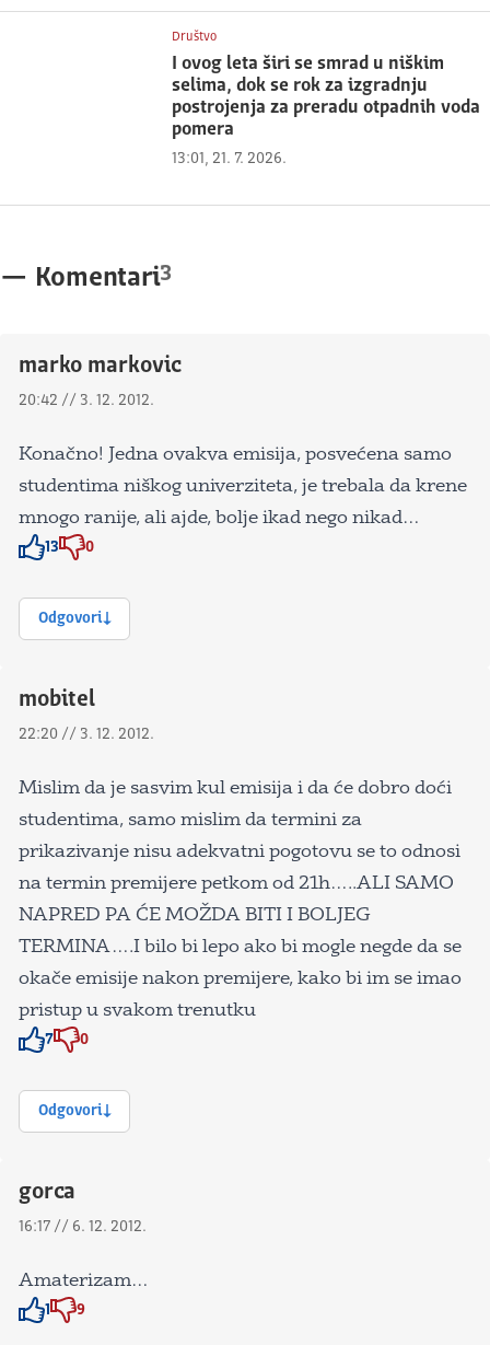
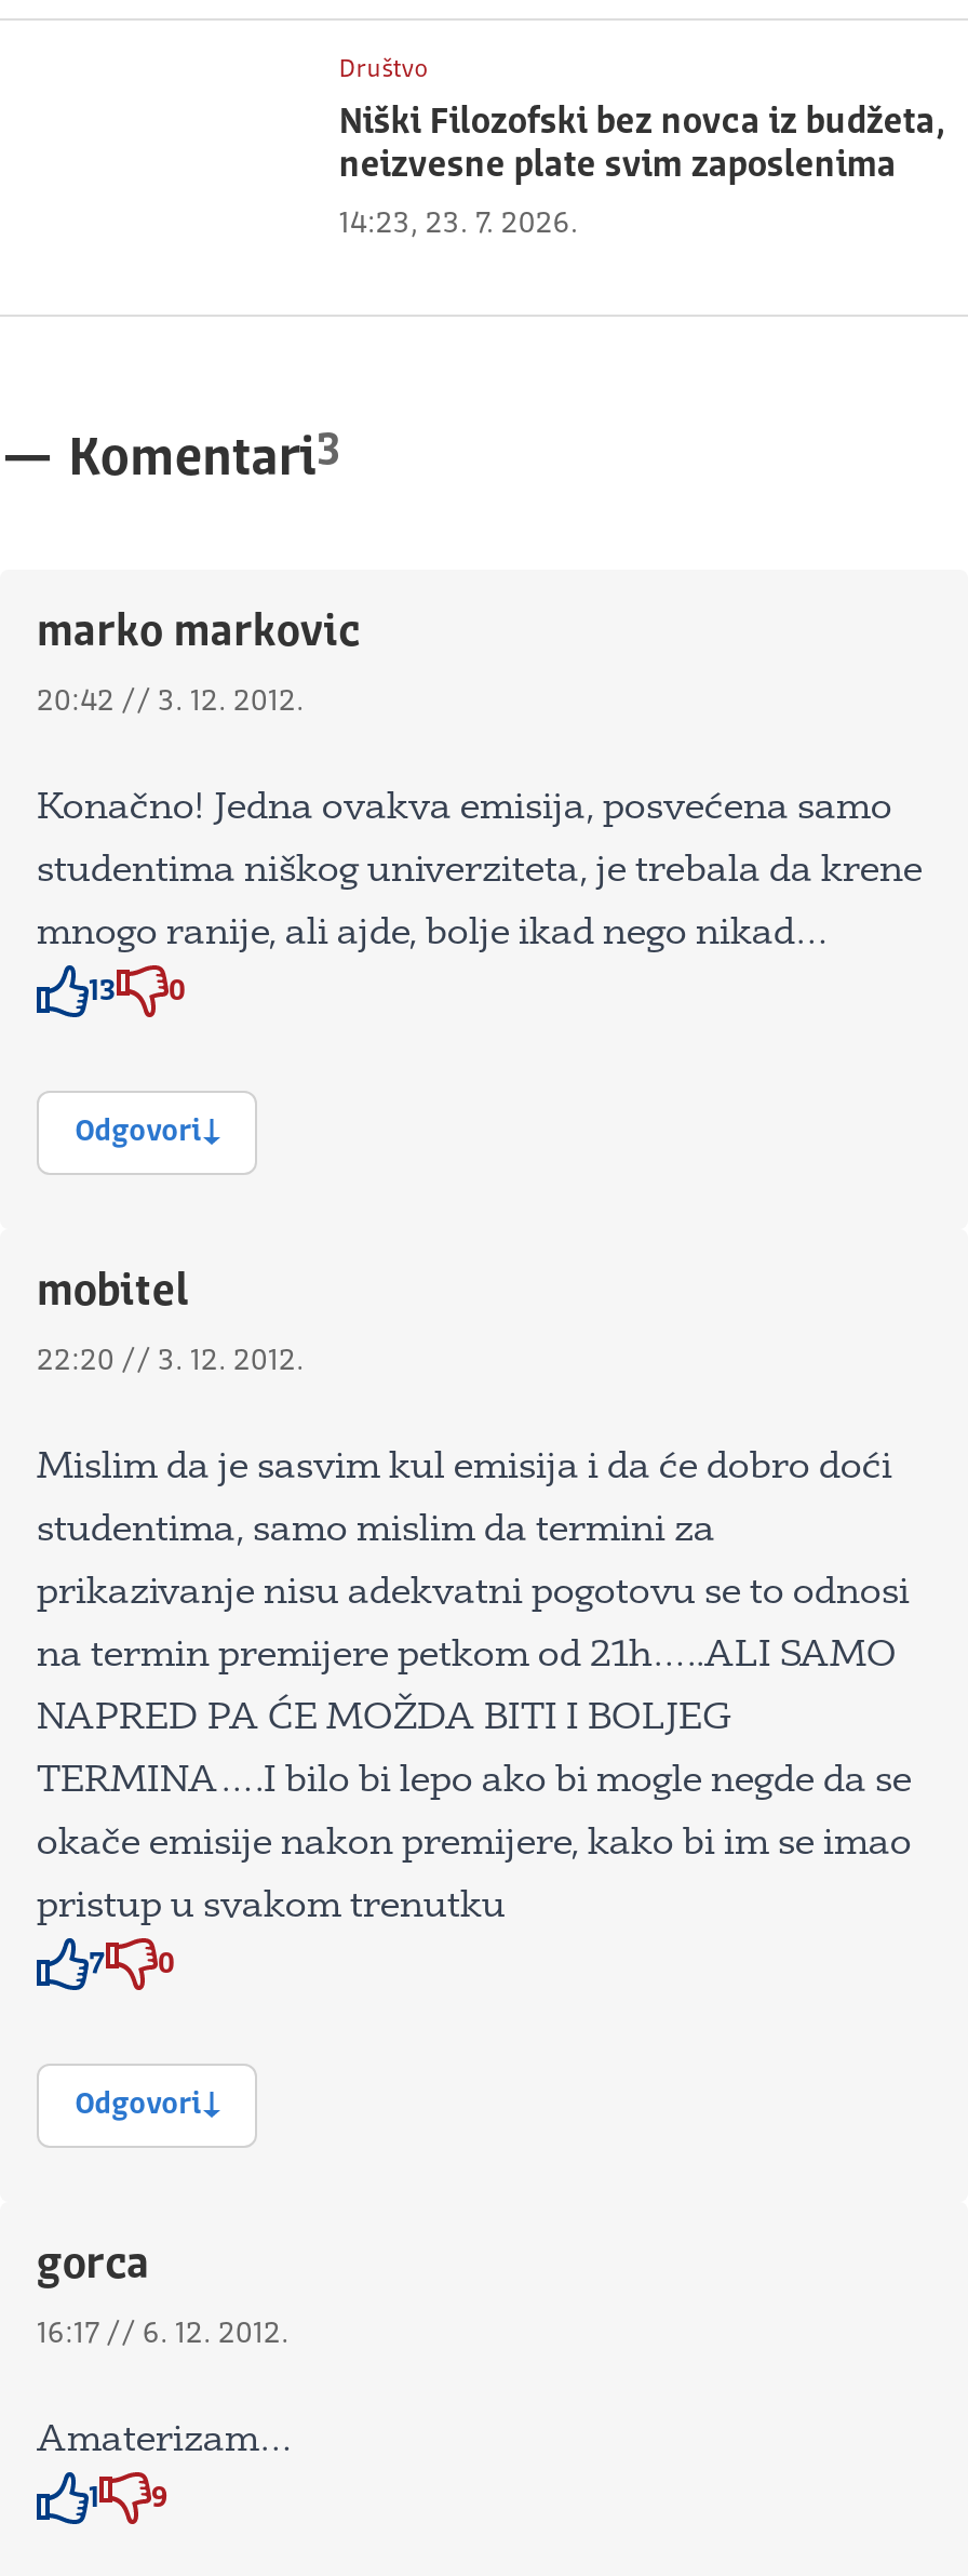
- I ovog leta širi se smrad u niškim
- selima, dok se rok za izgradnju
- postrojenja za preradu otpadnih voda
- pomera
+ Niški Filozofski bez novca iz budžeta,
+ neizvesne plate svim zaposlenima

- 13:01, 21. 7. 2026.
+ 14:23, 23. 7. 2026.
